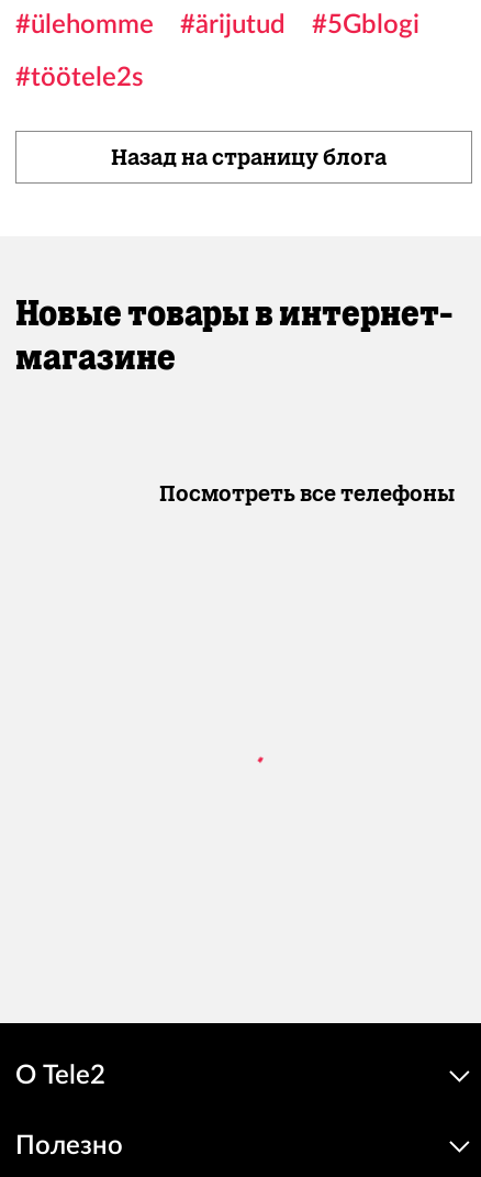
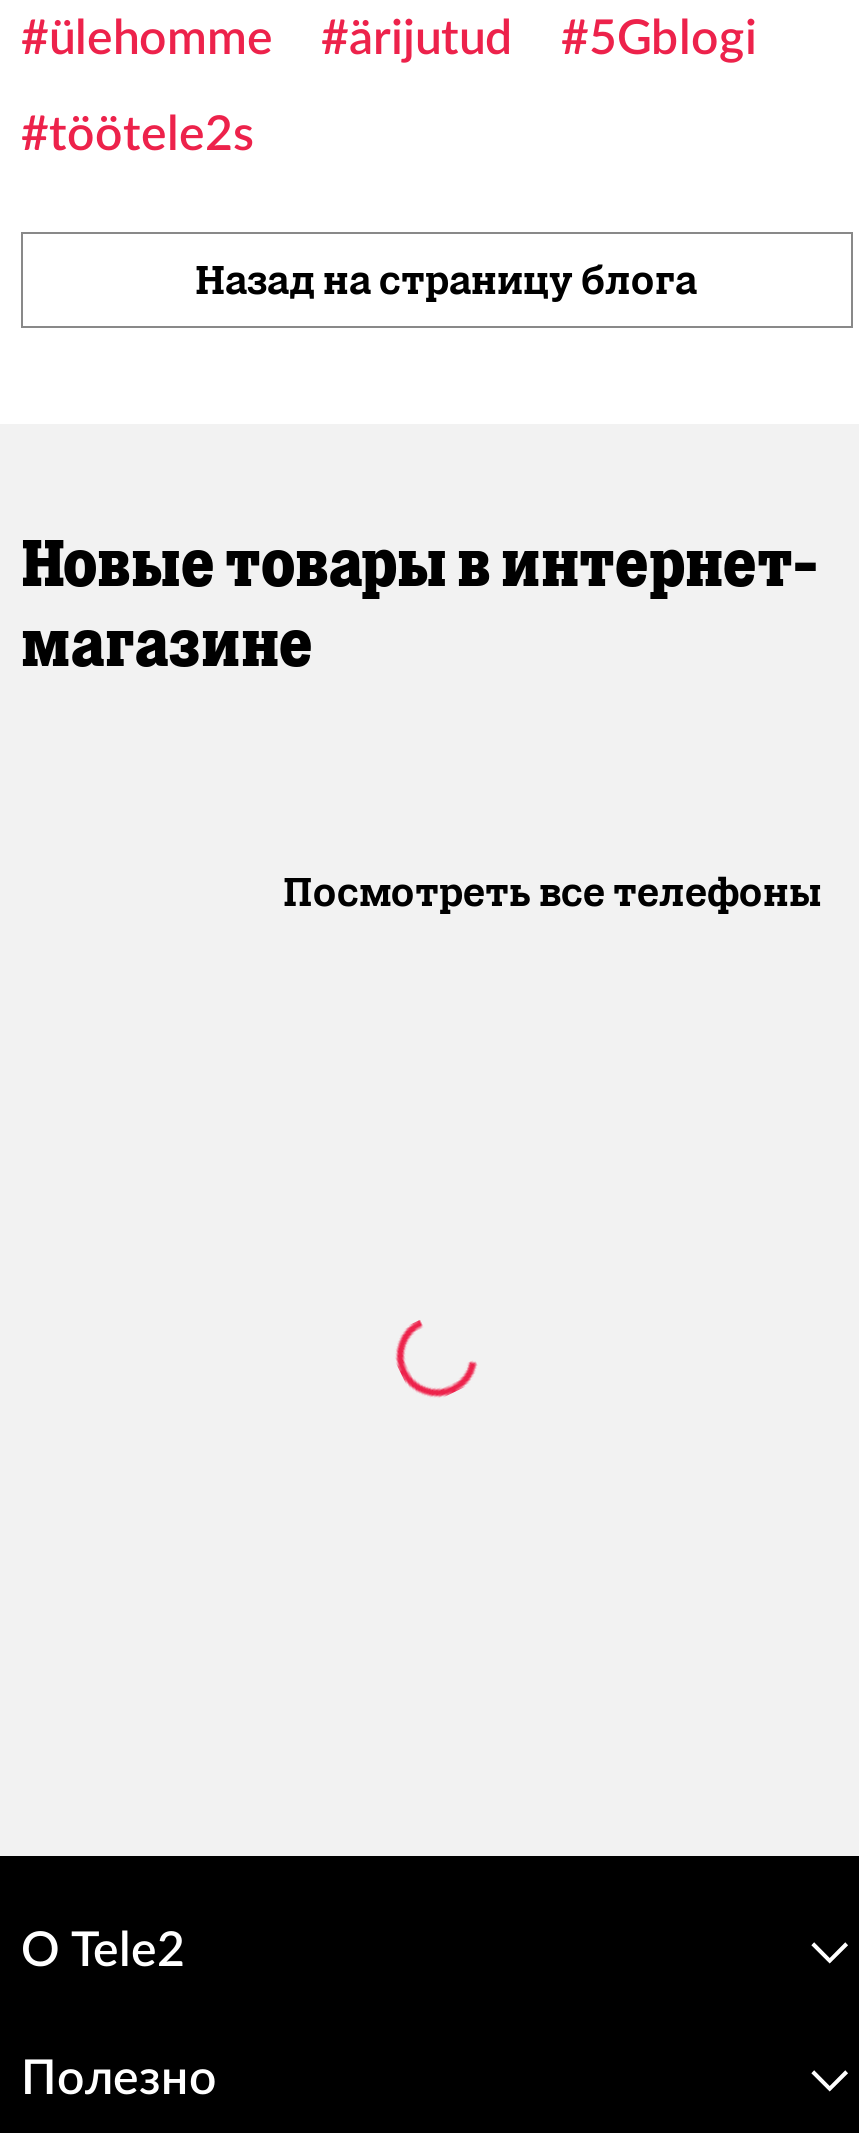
+ [image]
